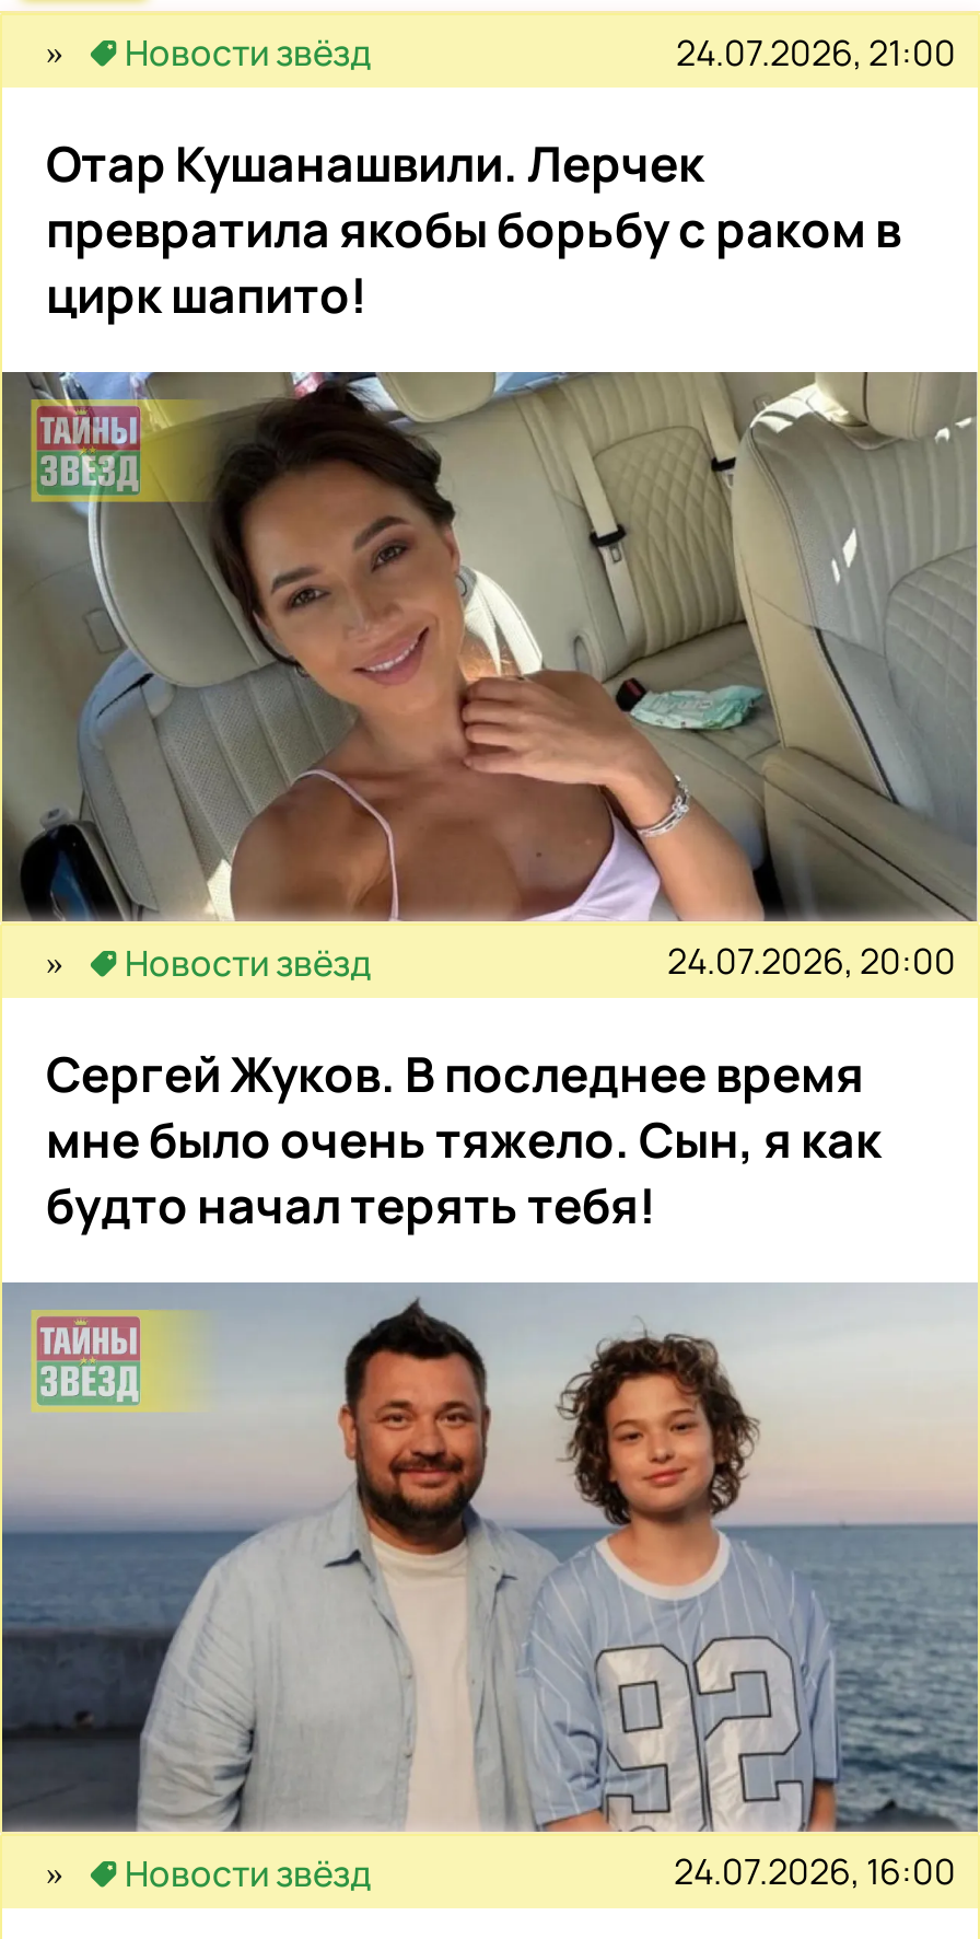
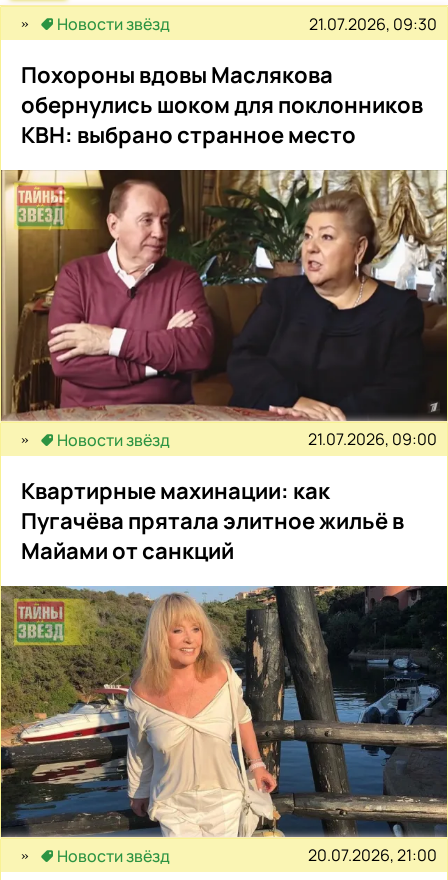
- 24.07.2026, 21:00
+ 21.07.2026, 09:30

- Отар Кушанашвили. Лерчек
- превратила якобы борьбу с раком в
- цирк шапито!
+ Похороны вдовы Маслякова
+ обернулись шоком для поклонников
+ КВН: выбрано странное место

- [image]
- 24.07.2026, 20:00
+ [image]
+ 21.07.2026, 09:00

- Сергей Жуков. В последнее время
- мне было очень тяжело. Сын, я как
- будто начал терять тебя!
+ Квартирные махинации: как
+ Пугачёва прятала элитное жильё в
+ Майами от санкций

- [image]
- 24.07.2026, 16:00
+ [image]
+ 20.07.2026, 21:00
